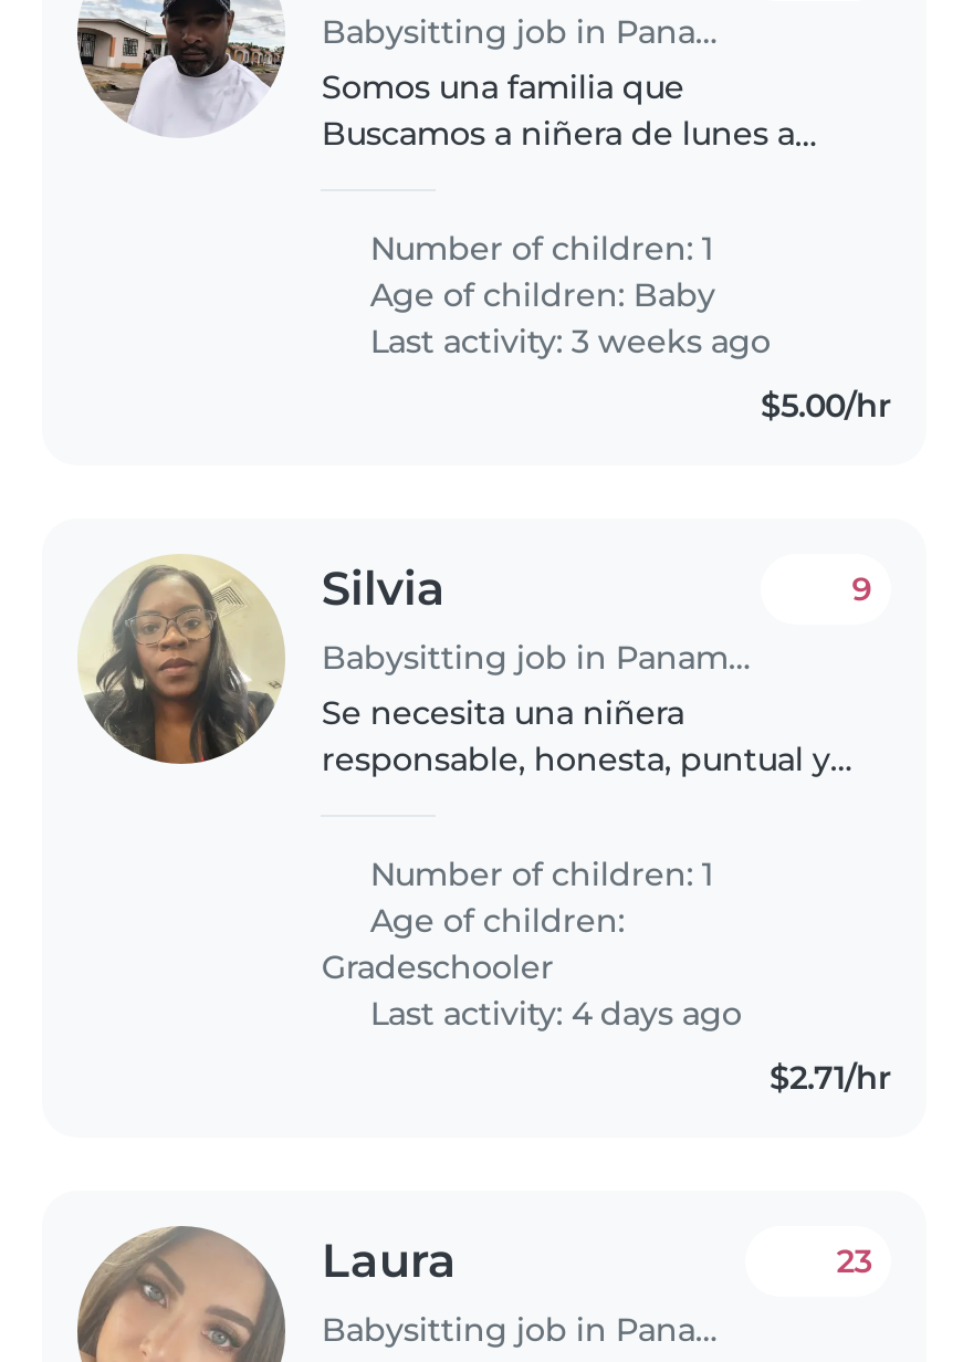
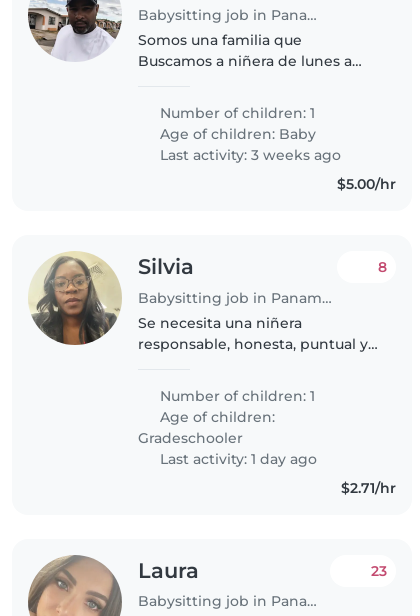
- 9
+ 8

- Last activity: 4 days ago
+ Last activity: 1 day ago
